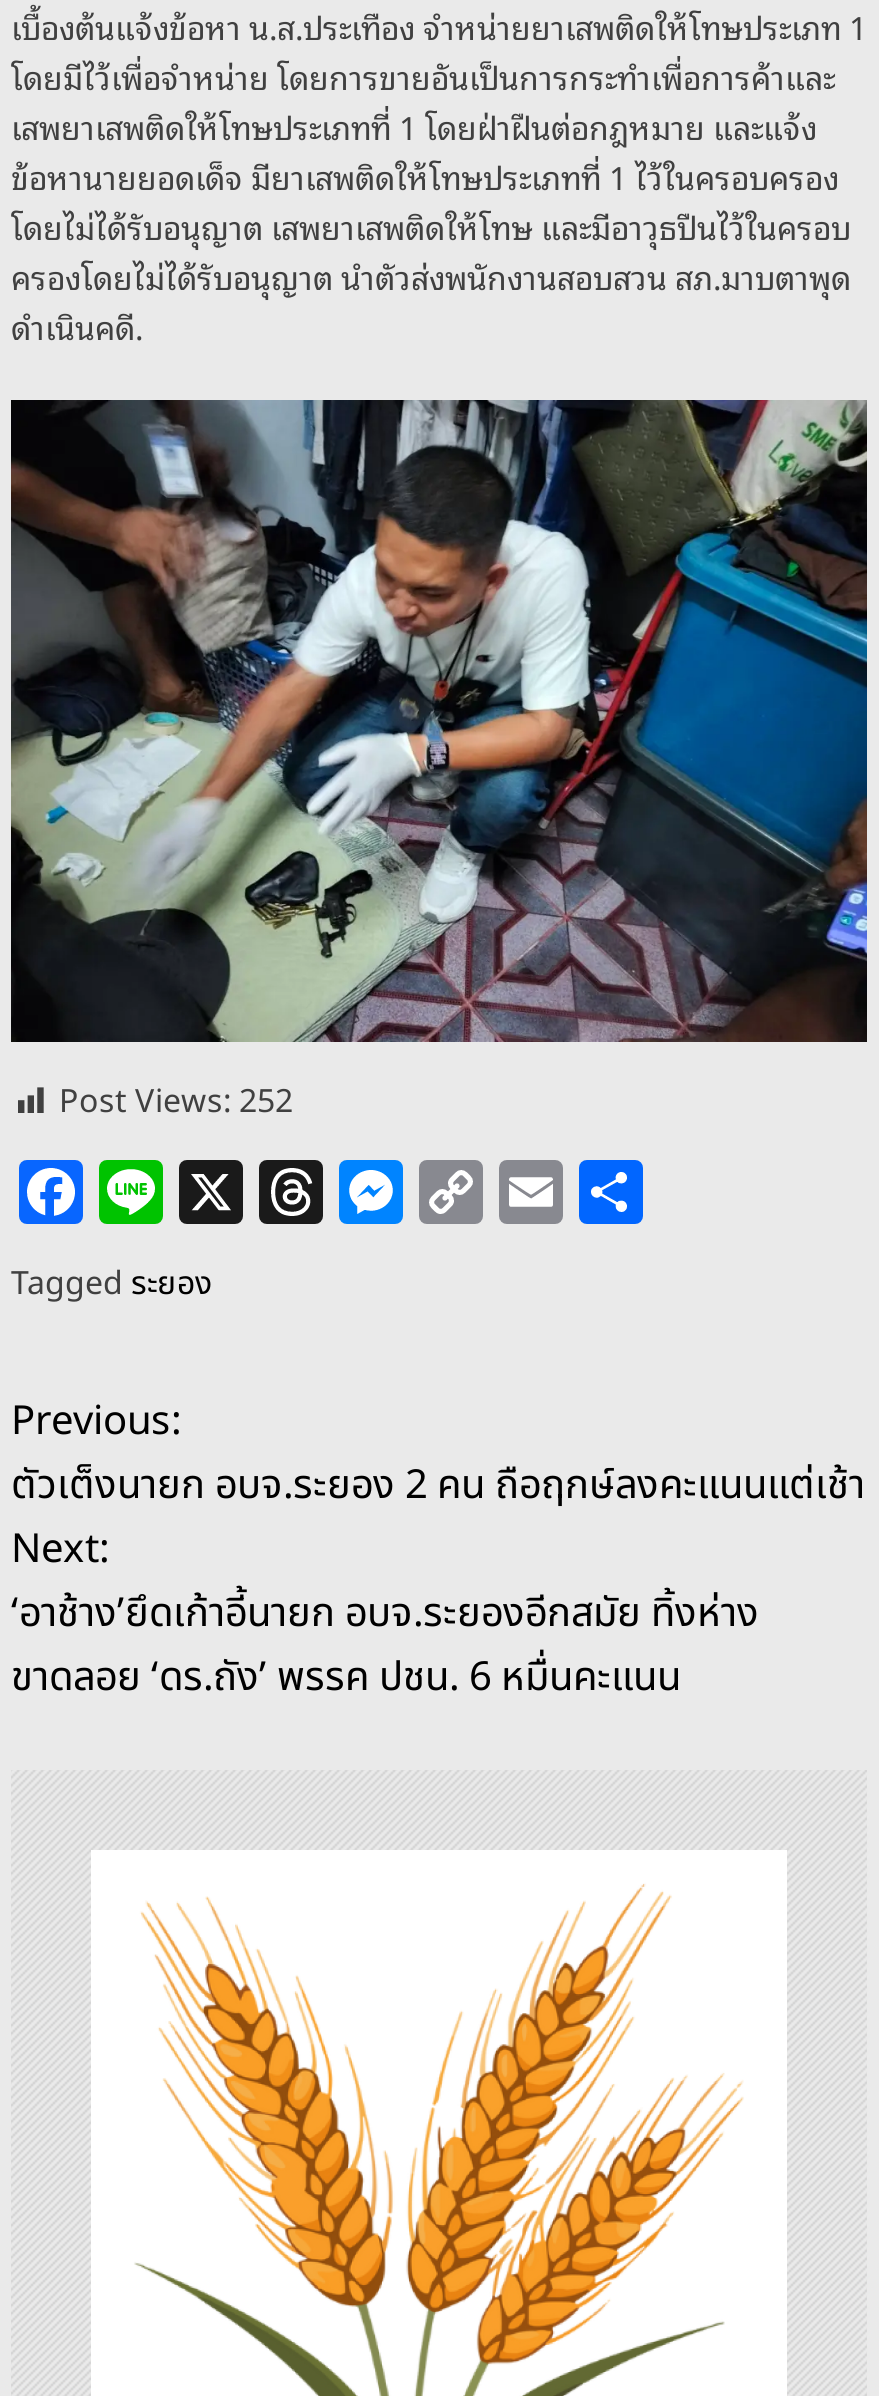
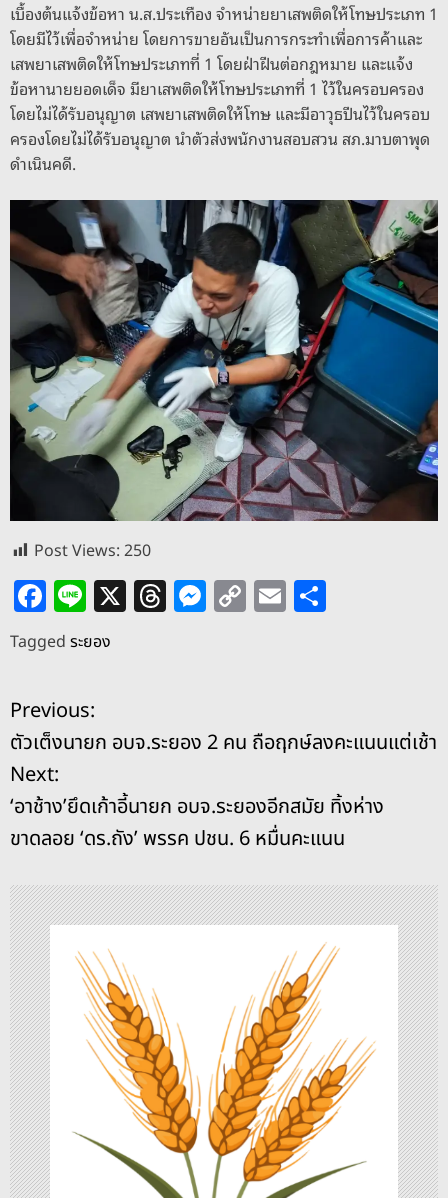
- Post Views: 252
+ Post Views: 250
